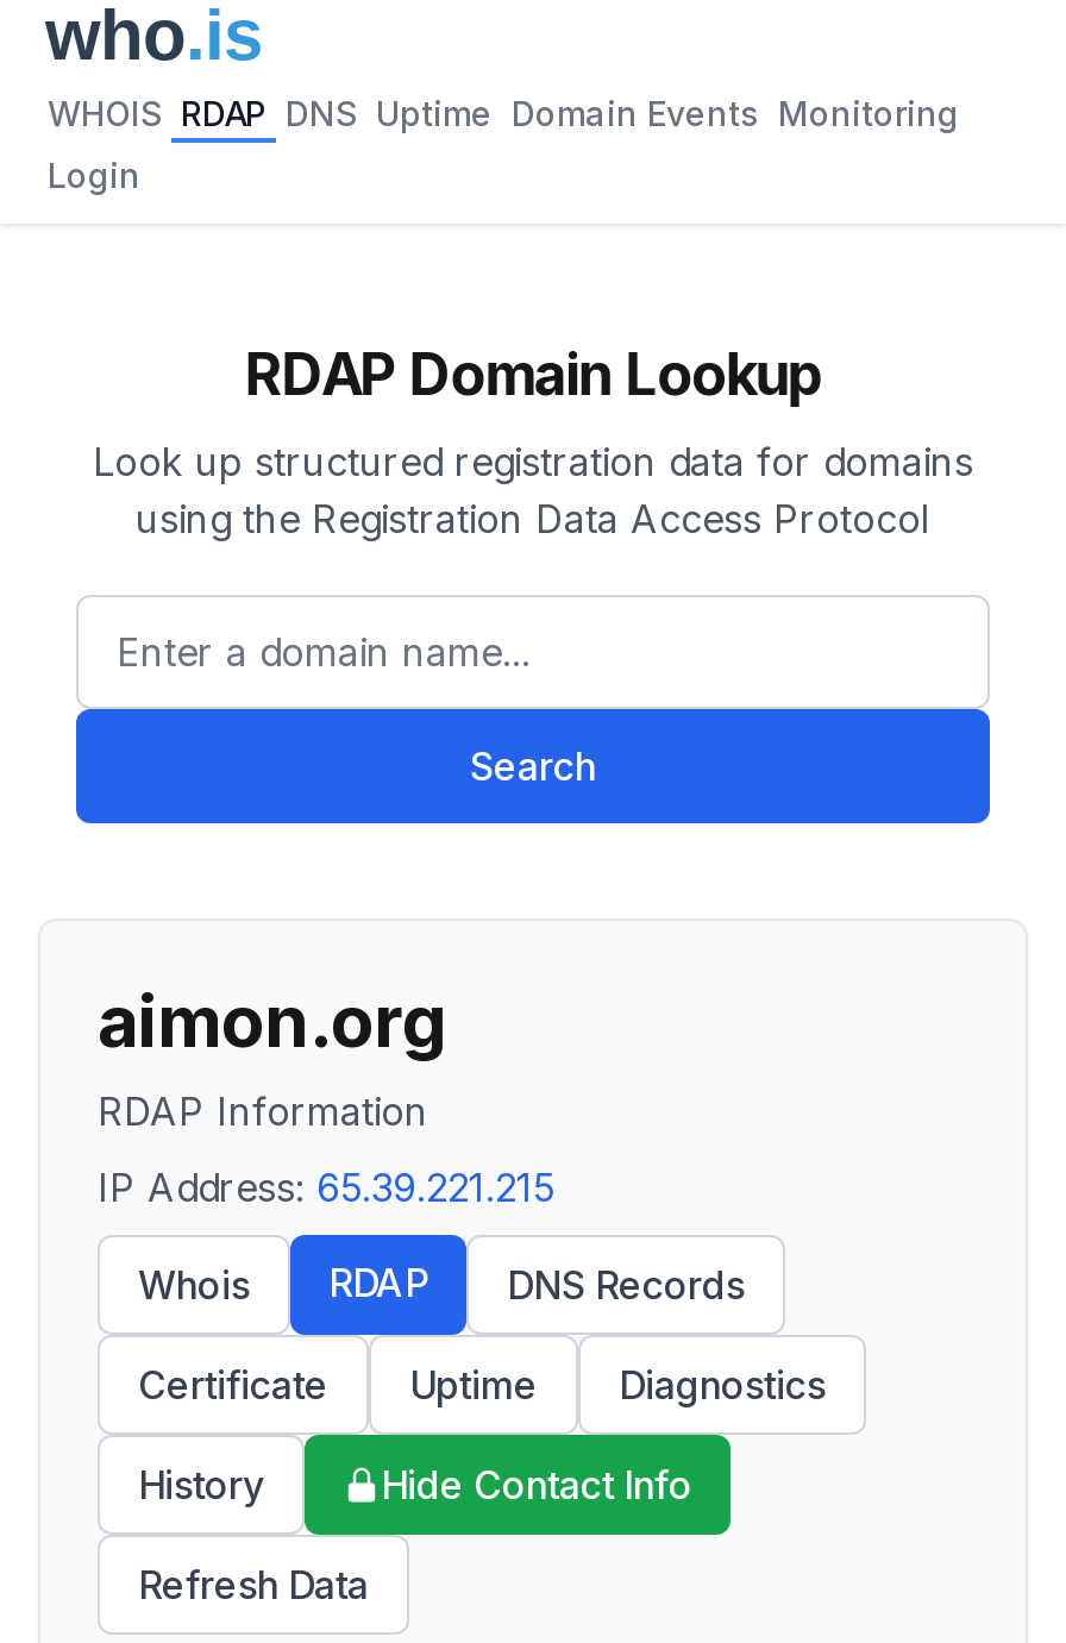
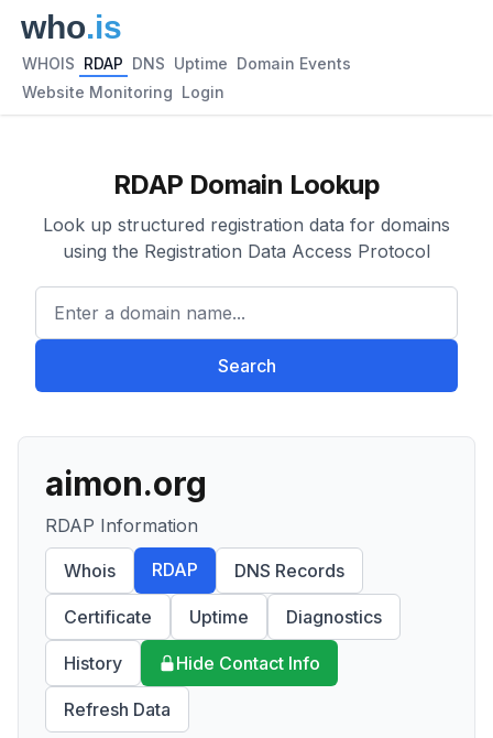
- WHOIS RDAP DNS Uptime Domain Events Monitoring
+ WHOIS RDAP DNS Uptime Domain Events

- Login
+ Website Monitoring Login

- IP Address: 65.39.221.215
